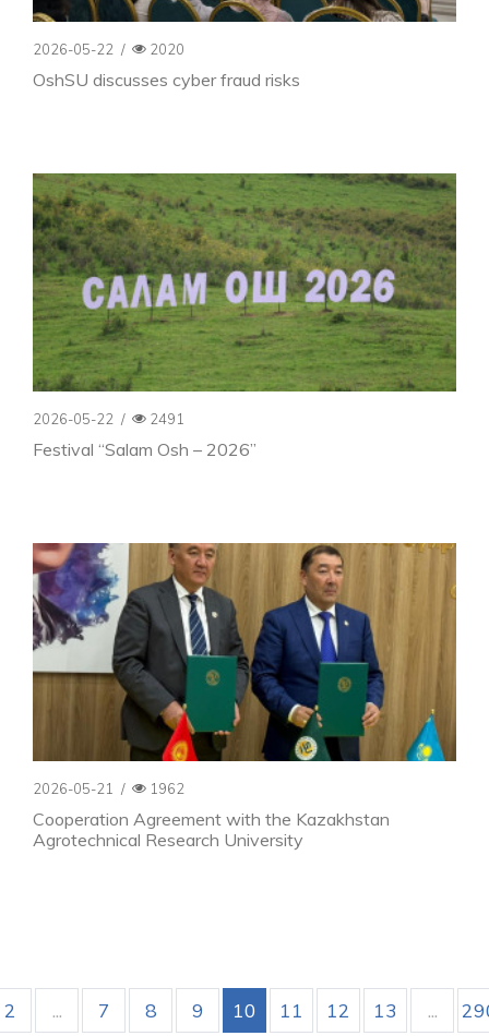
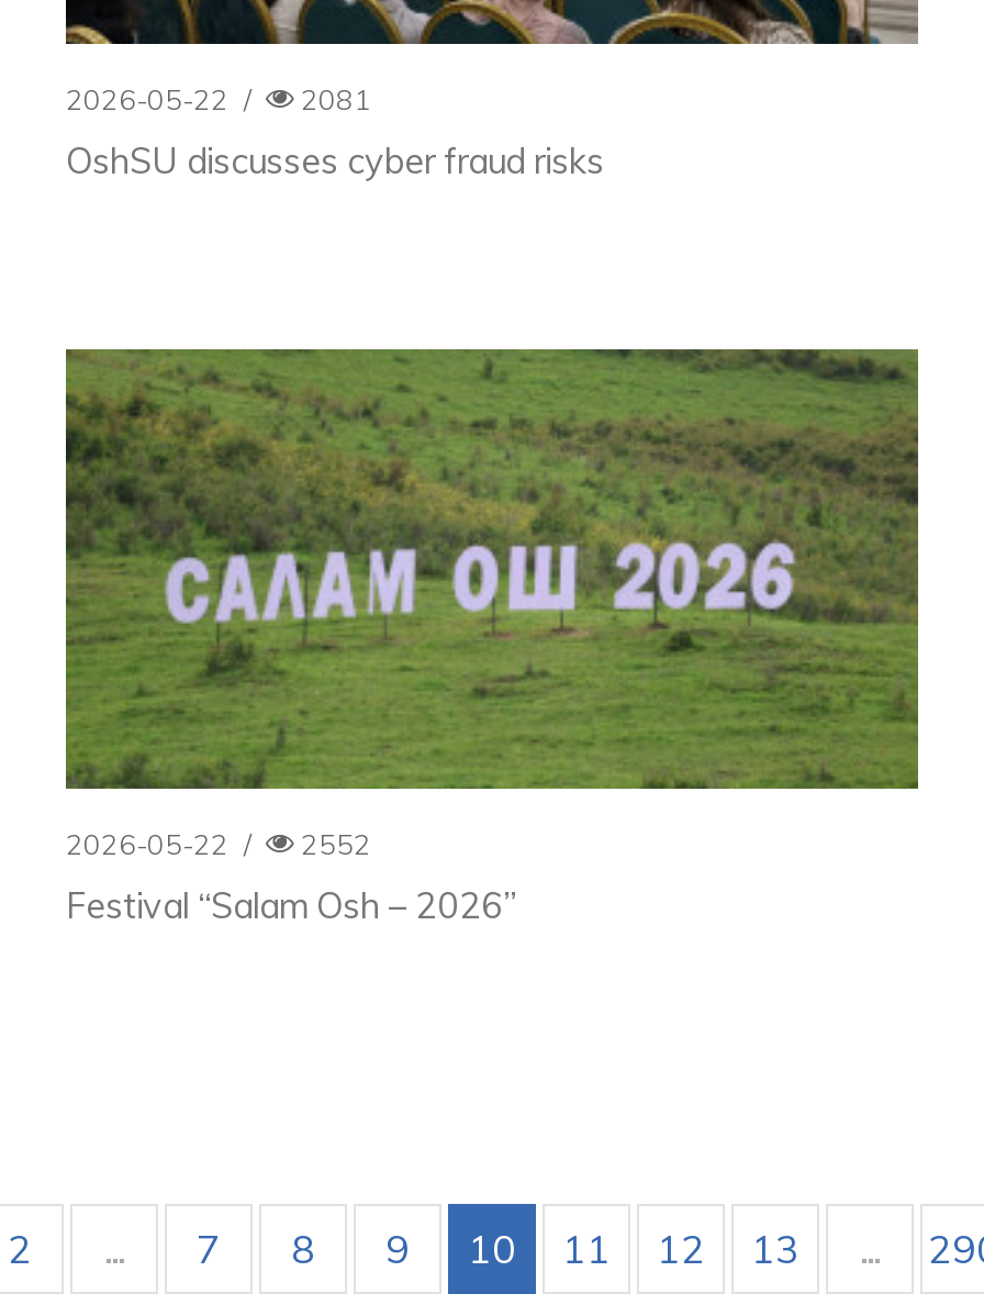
- 2026-05-22 / 2020
+ 2026-05-22 / 2081

- 2026-05-22 / 2491
+ 2026-05-22 / 2552

- [image]
- 2026-05-21 /
- 1962
- Cooperation Agreement with the Kazakhstan
- Agrotechnical Research University
